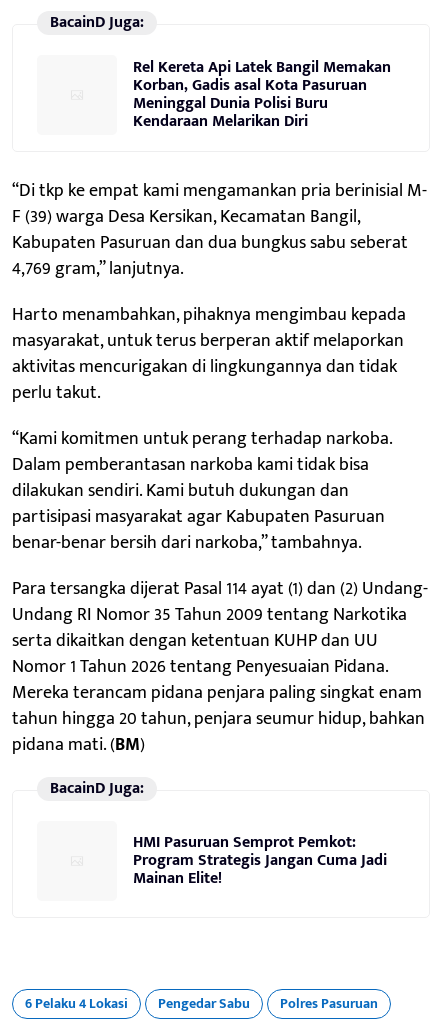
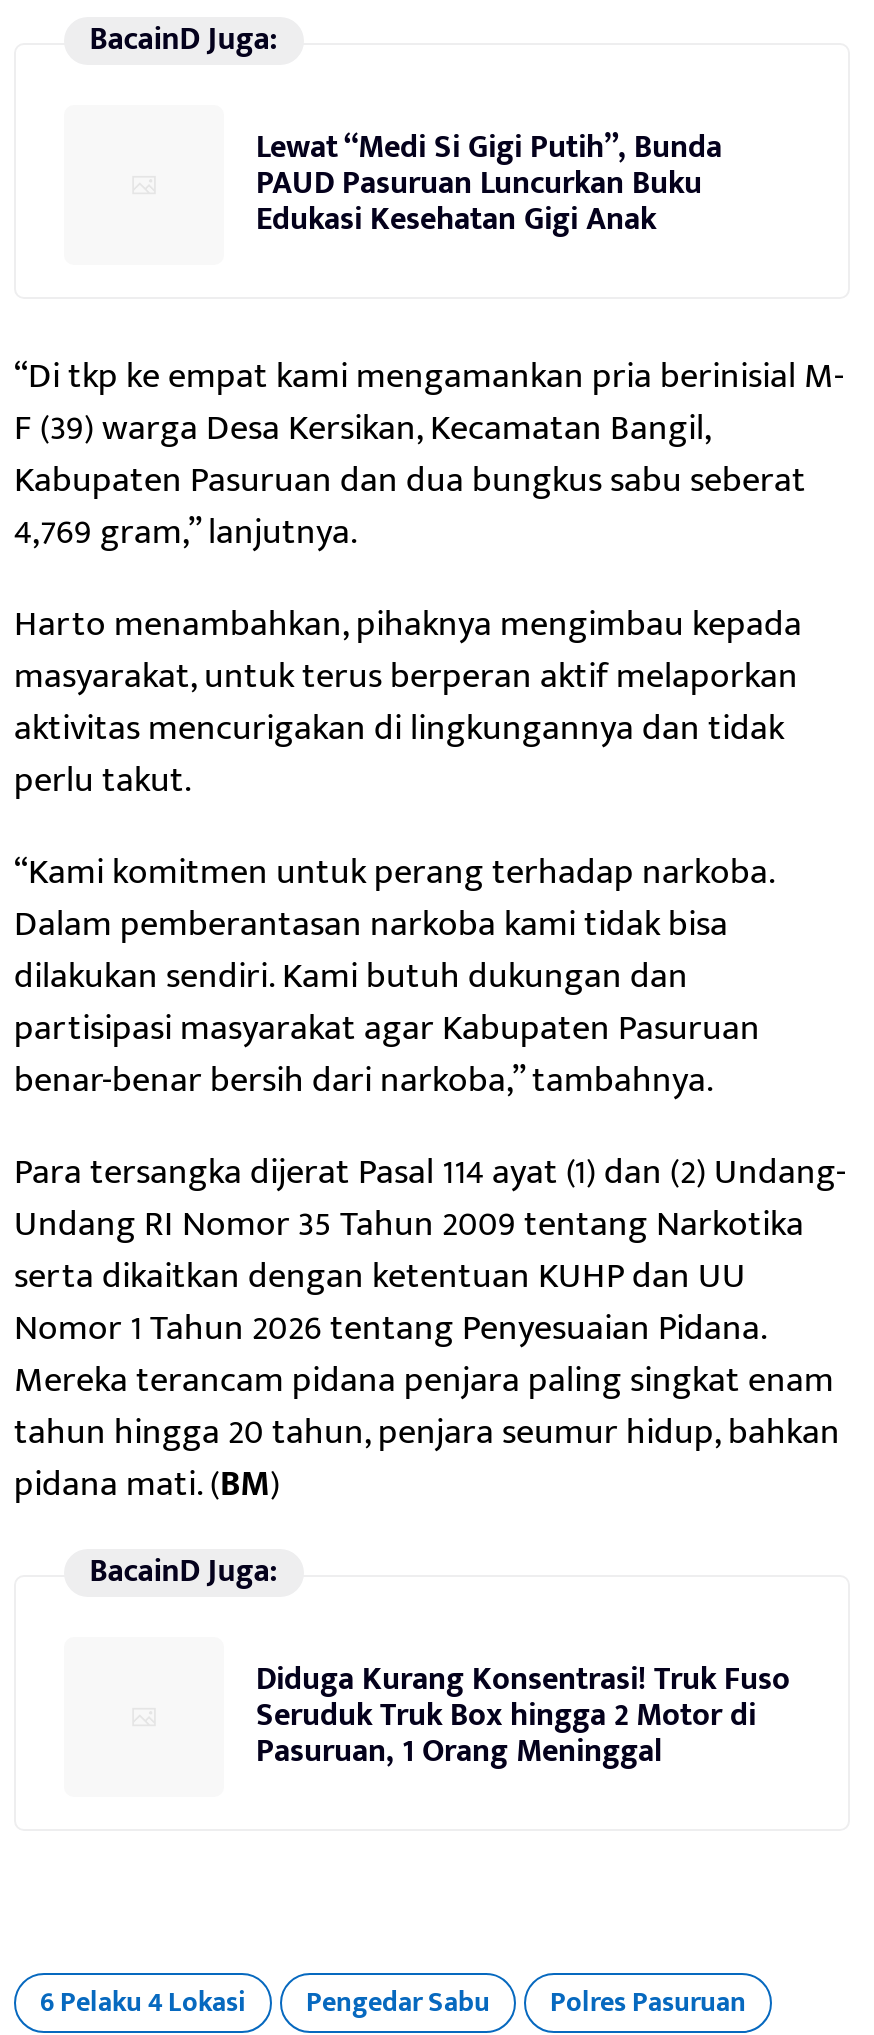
- Rel Kereta Api Latek Bangil Memakan
- Korban, Gadis asal Kota Pasuruan
- Meninggal Dunia Polisi Buru
- Kendaraan Melarikan Diri
+ Lewat “Medi Si Gigi Putih”, Bunda
+ PAUD Pasuruan Luncurkan Buku
+ Edukasi Kesehatan Gigi Anak

- HMI Pasuruan Semprot Pemkot:
- Program Strategis Jangan Cuma Jadi
- Mainan Elite!
+ Diduga Kurang Konsentrasi! Truk Fuso
+ Seruduk Truk Box hingga 2 Motor di
+ Pasuruan, 1 Orang Meninggal
